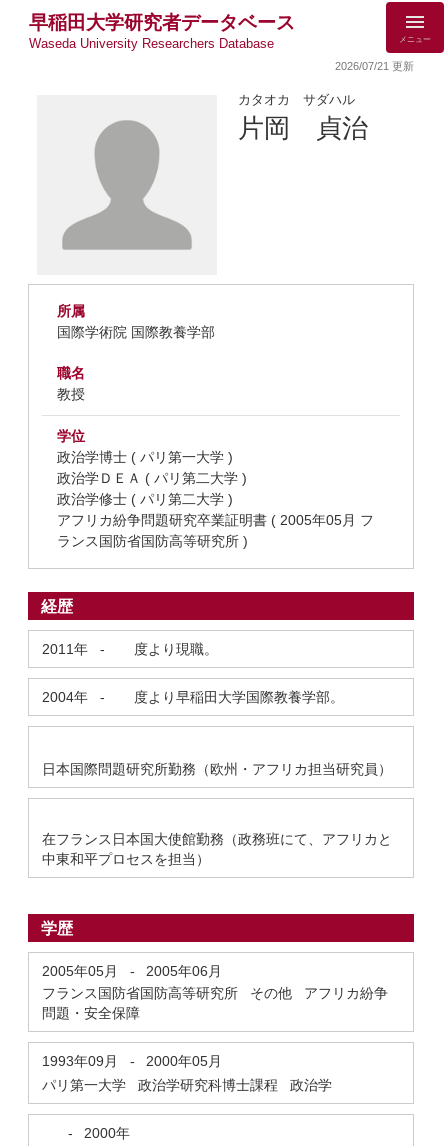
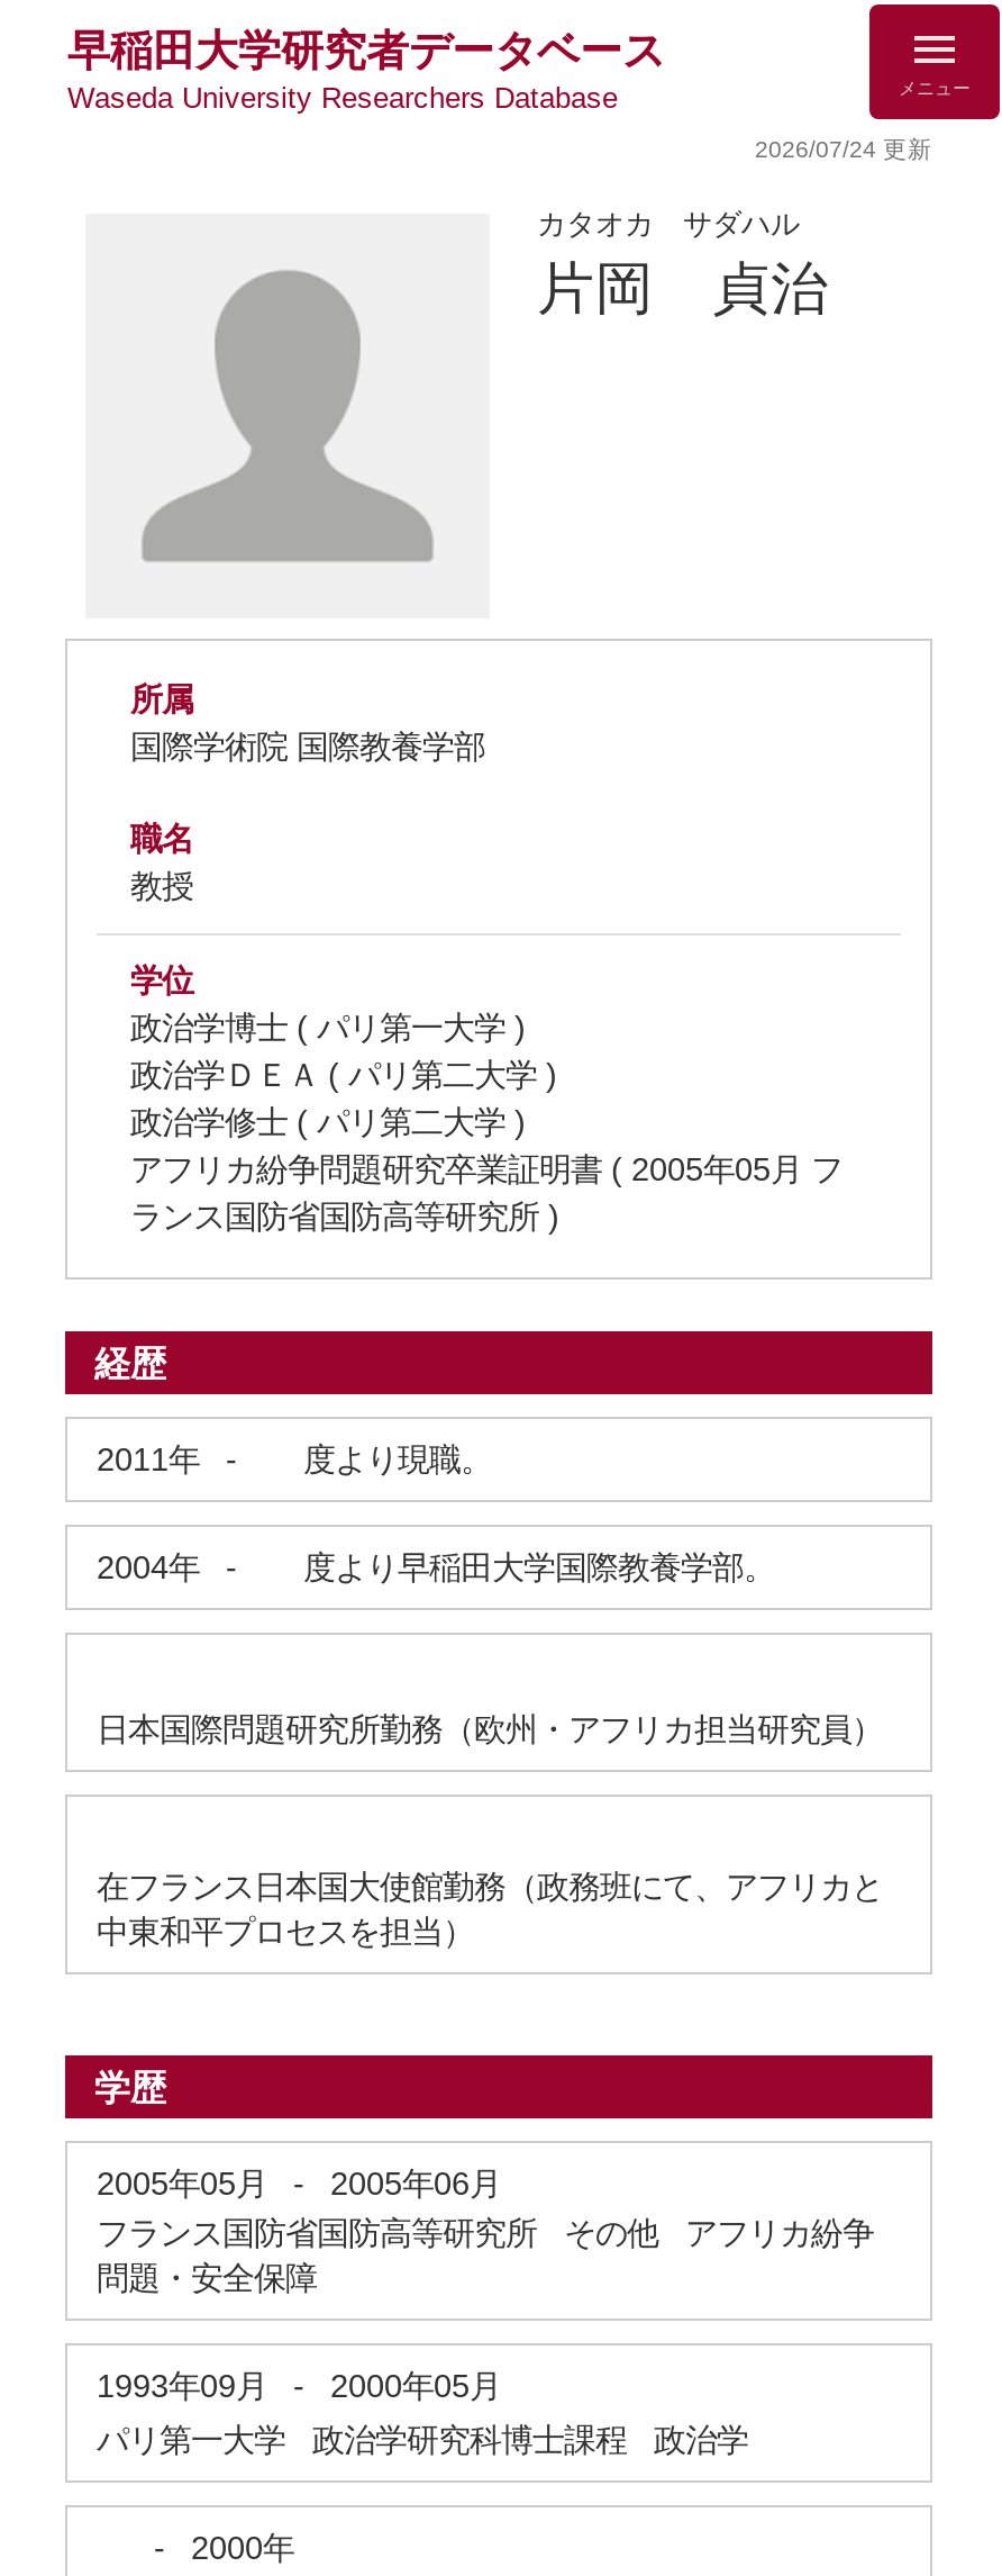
- 2026/07/21 更新
+ 2026/07/24 更新
